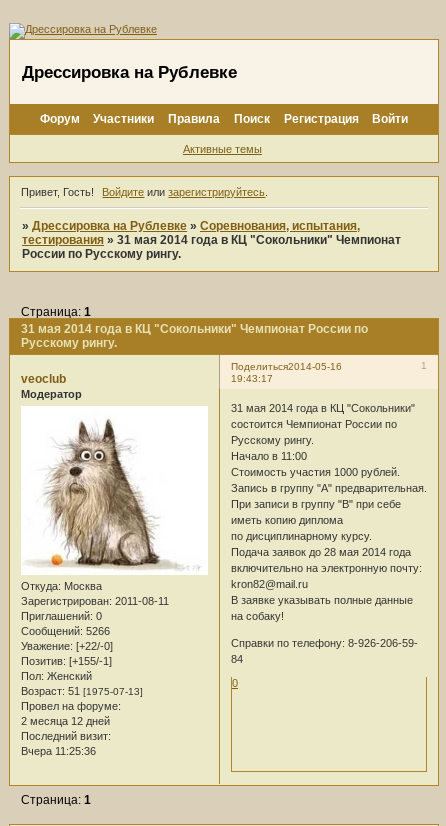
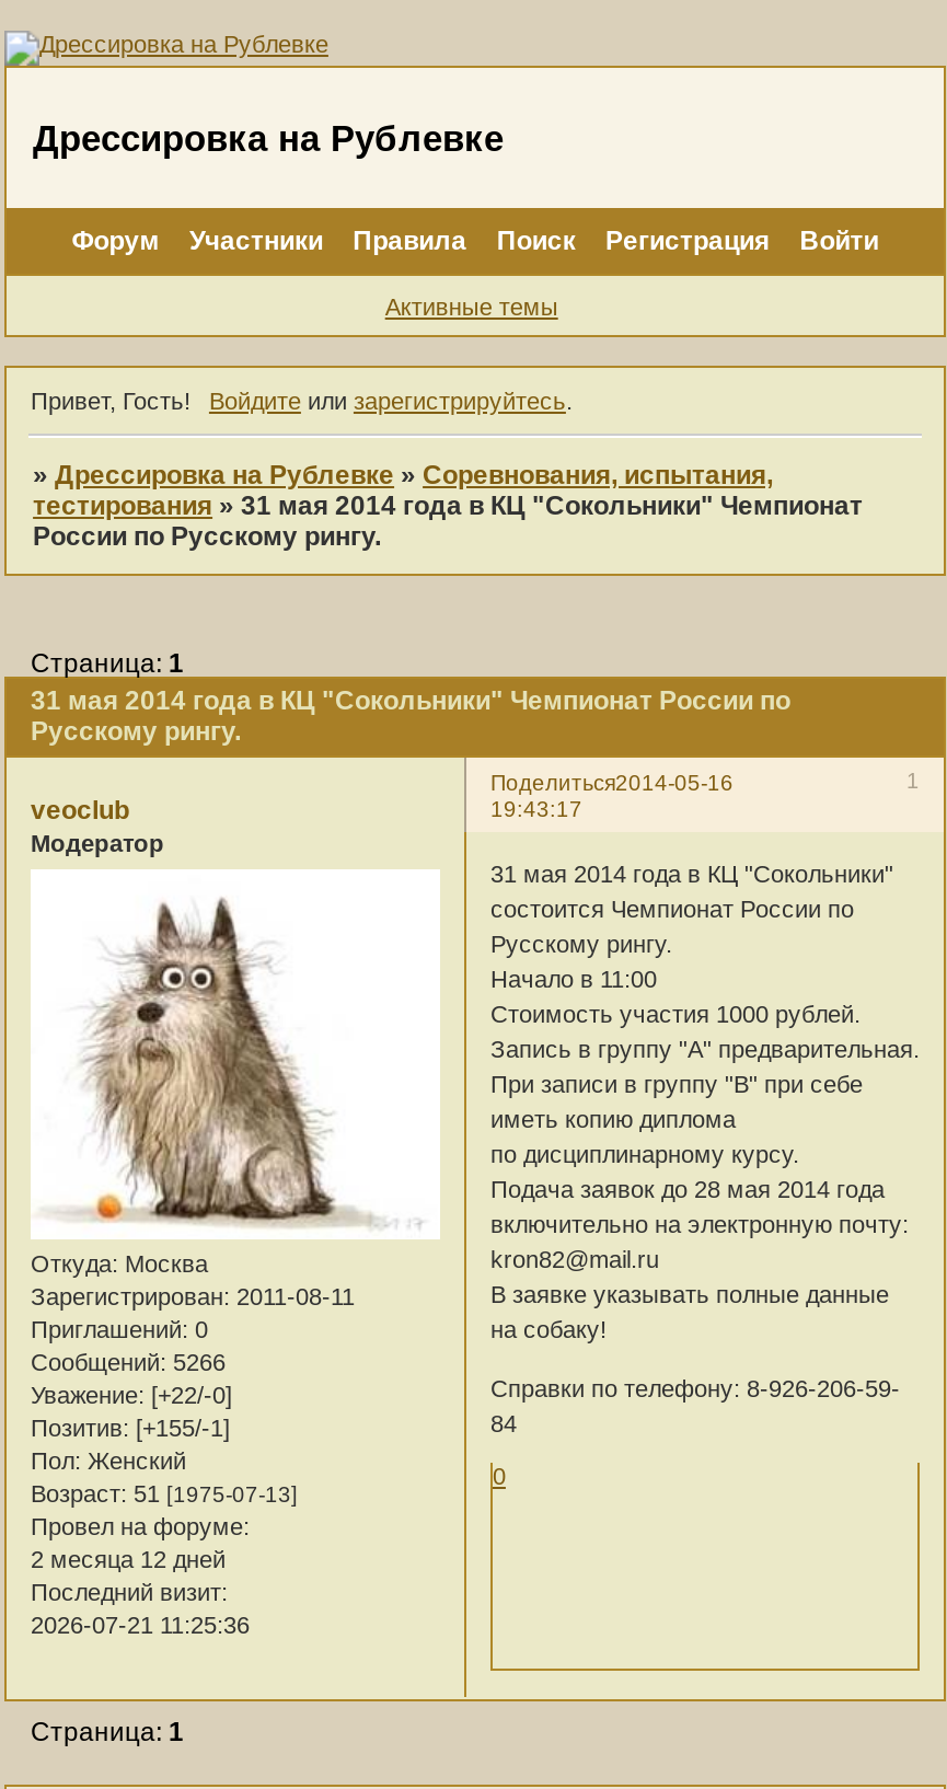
- Вчера 11:25:36
+ 2026-07-21 11:25:36
